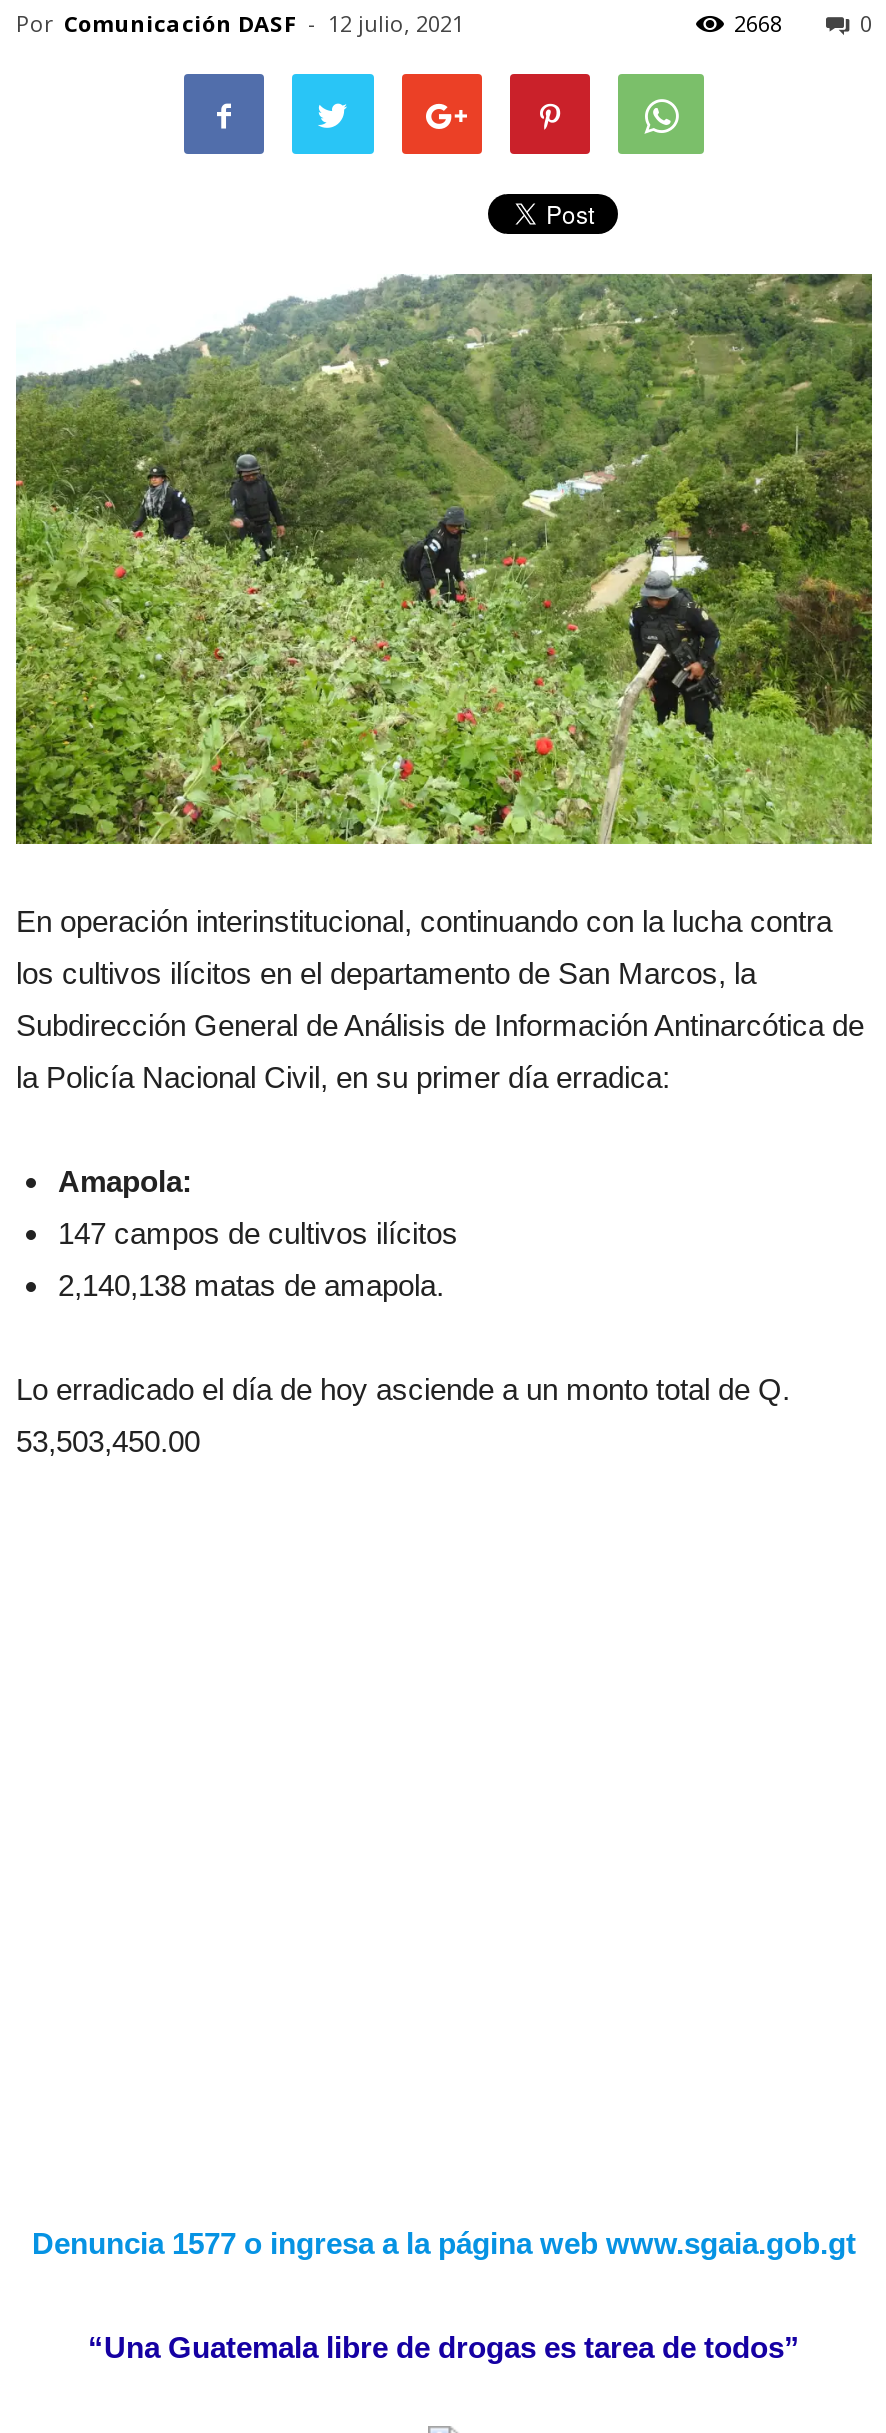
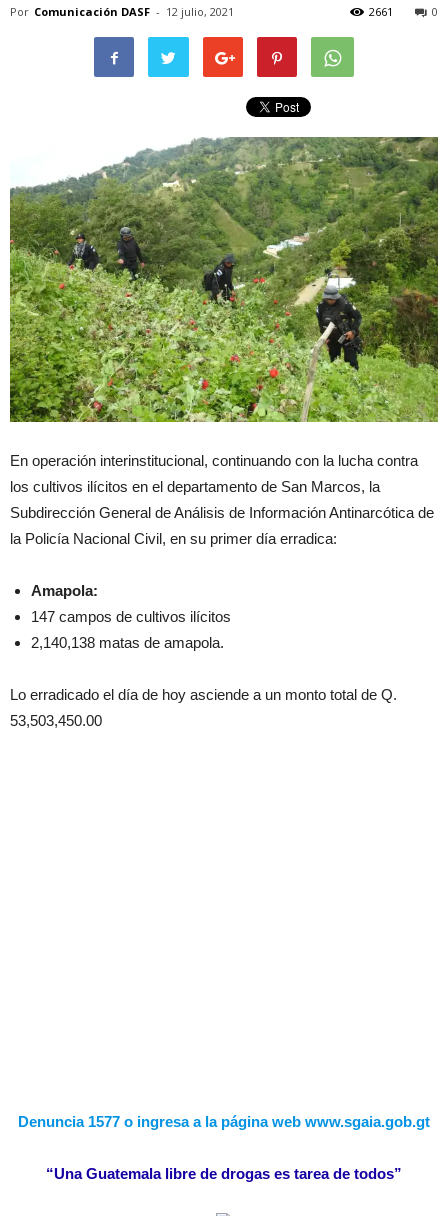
- 2668
+ 2661
